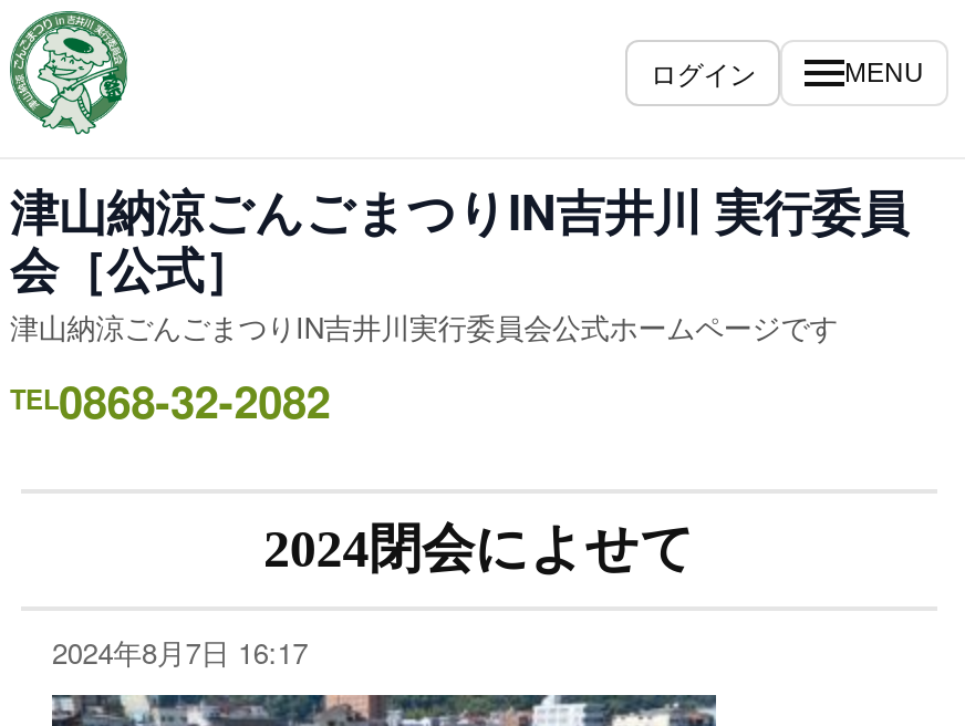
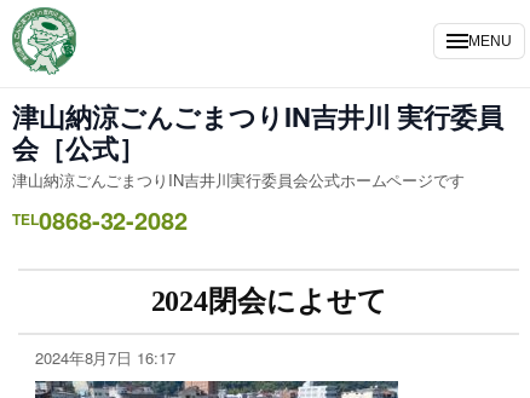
- ログイン
